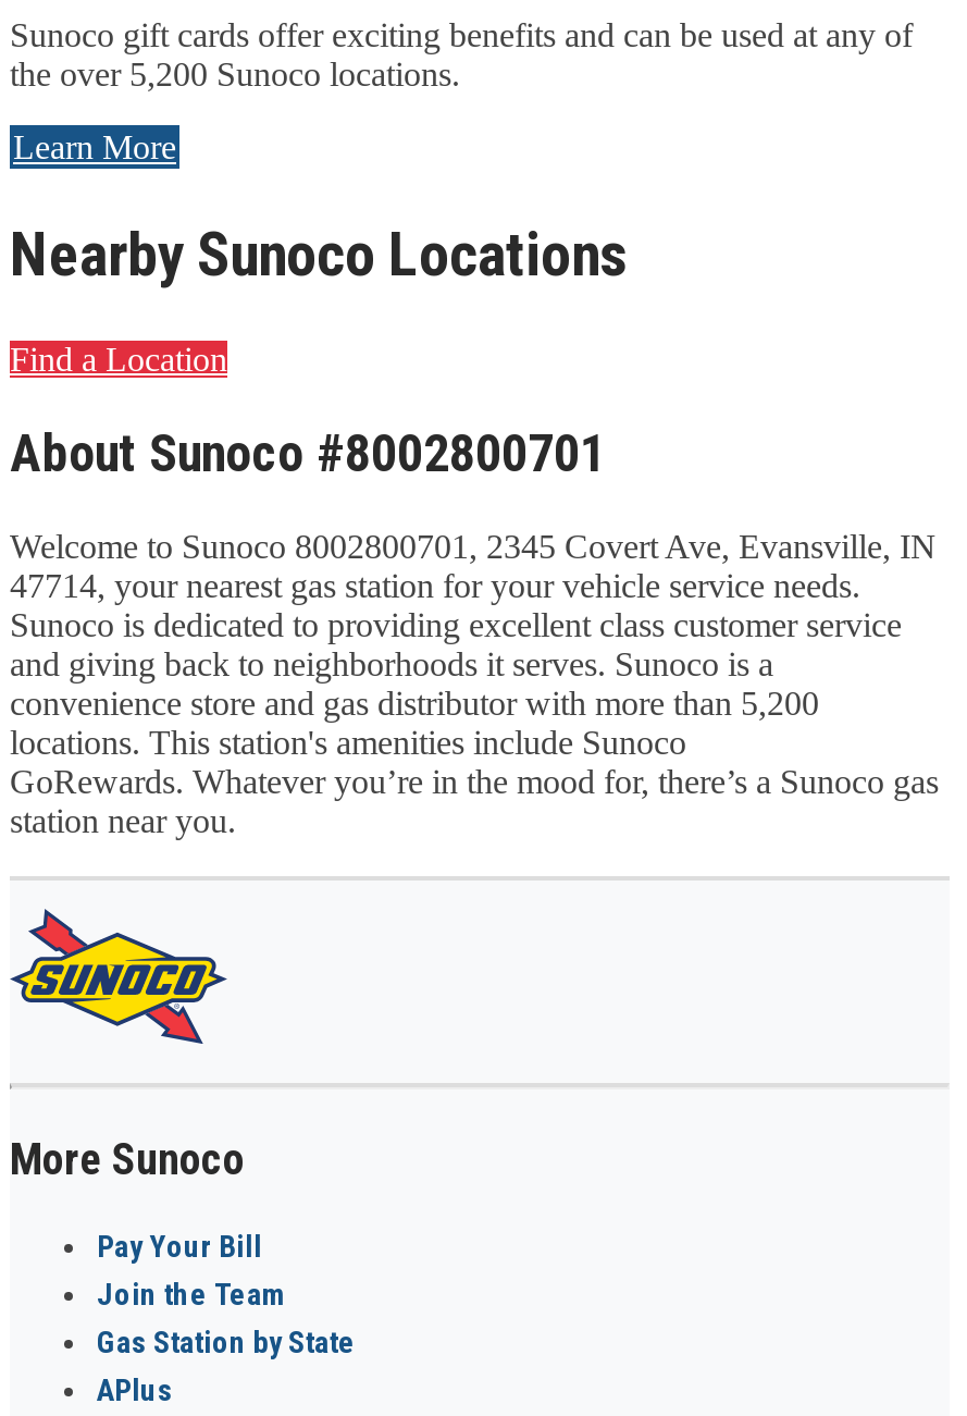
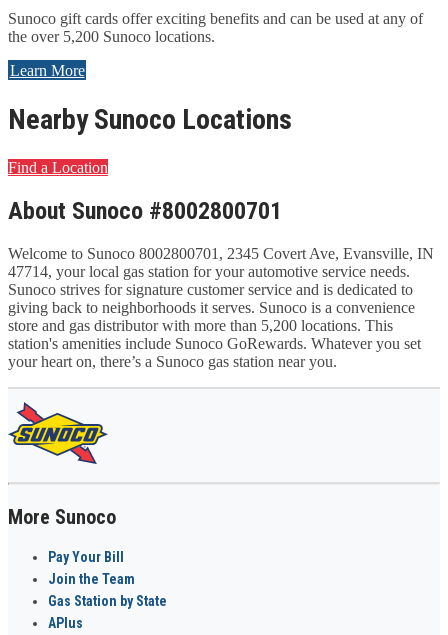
- 47714, your nearest gas station for your vehicle service needs.
- Sunoco is dedicated to providing excellent class customer service
- and giving back to neighborhoods it serves. Sunoco is a
- convenience store and gas distributor with more than 5,200
- locations. This station's amenities include Sunoco
- GoRewards. Whatever you’re in the mood for, there’s a Sunoco gas
- station near you.
+ 47714, your local gas station for your automotive service needs.
+ Sunoco strives for signature customer service and is dedicated to
+ giving back to neighborhoods it serves. Sunoco is a convenience
+ store and gas distributor with more than 5,200 locations. This
+ station's amenities include Sunoco GoRewards. Whatever you set
+ your heart on, there’s a Sunoco gas station near you.
